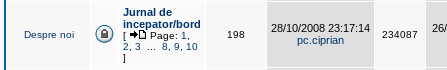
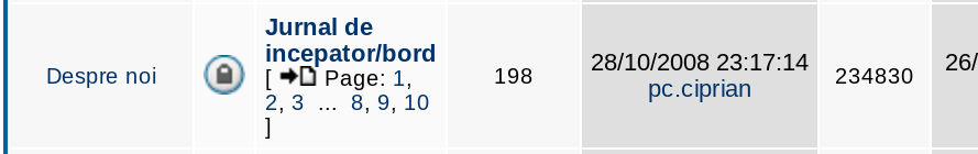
- 234087
+ 234830
